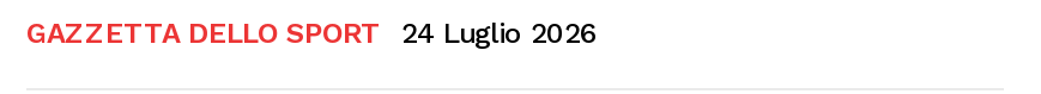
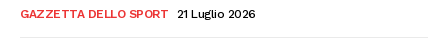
- GAZZETTA DELLO SPORT 24 Luglio 2026
+ GAZZETTA DELLO SPORT 21 Luglio 2026
